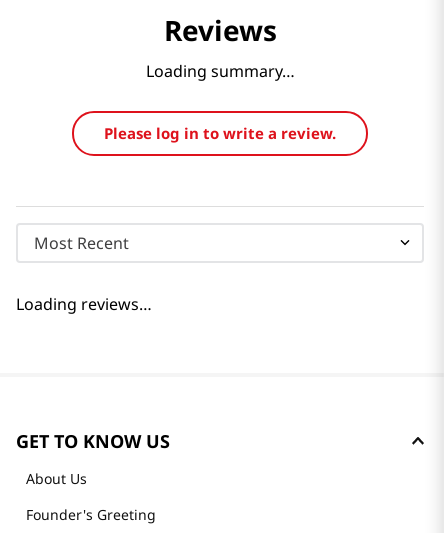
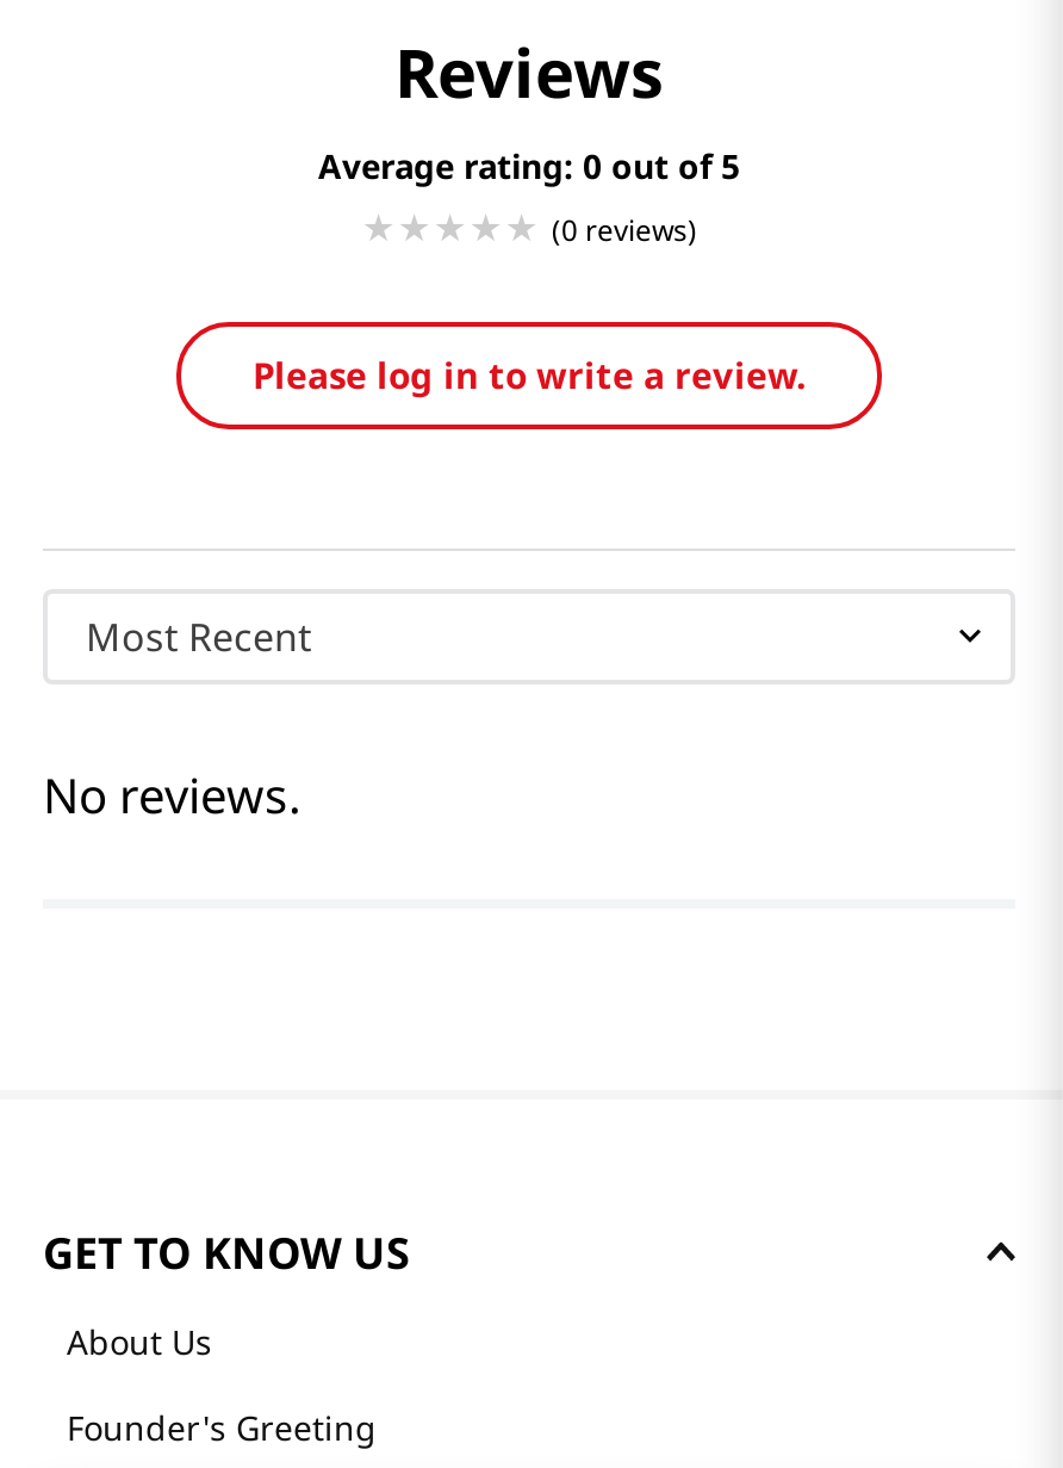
- Loading summary…
+ Average rating: 0
+ (0 reviews)

- Loading reviews…
+ No reviews.
